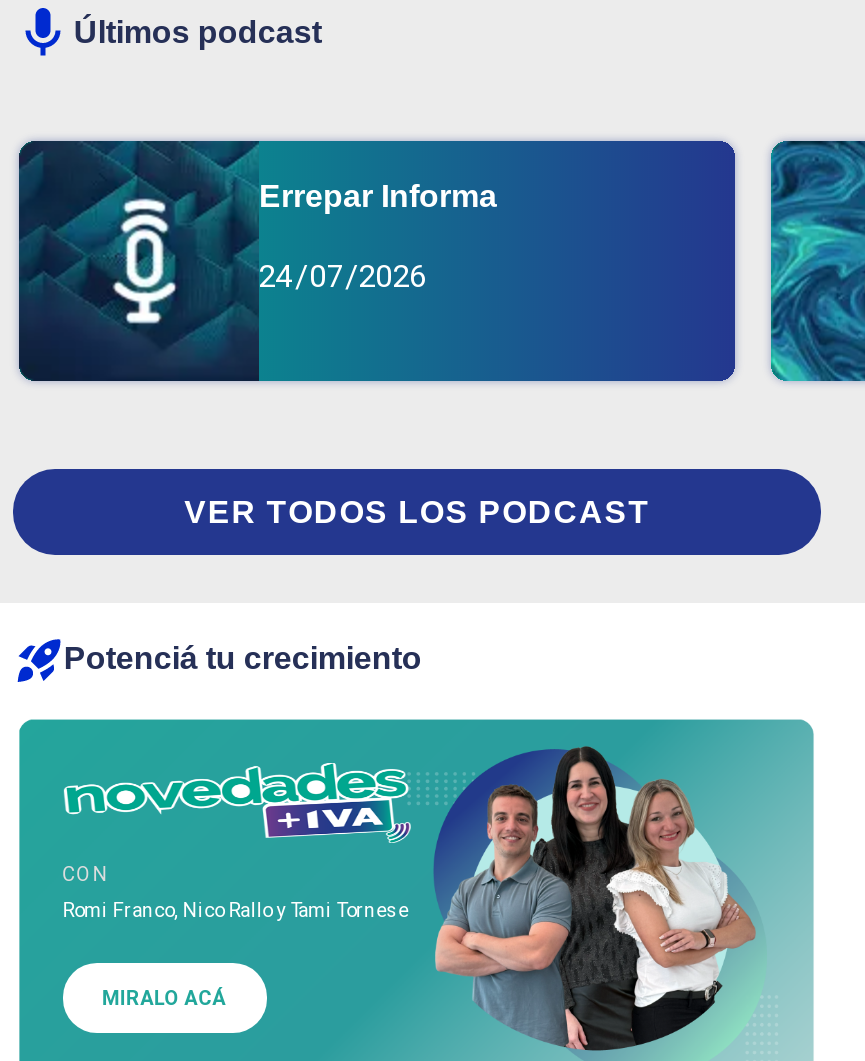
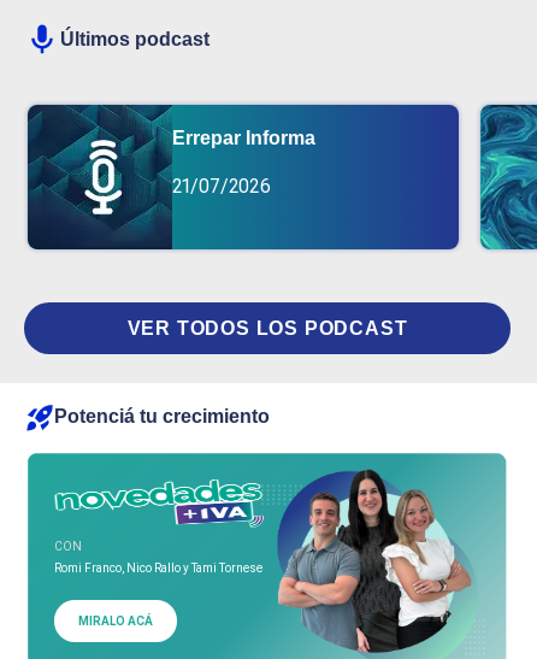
- 24/07/2026
+ 21/07/2026
